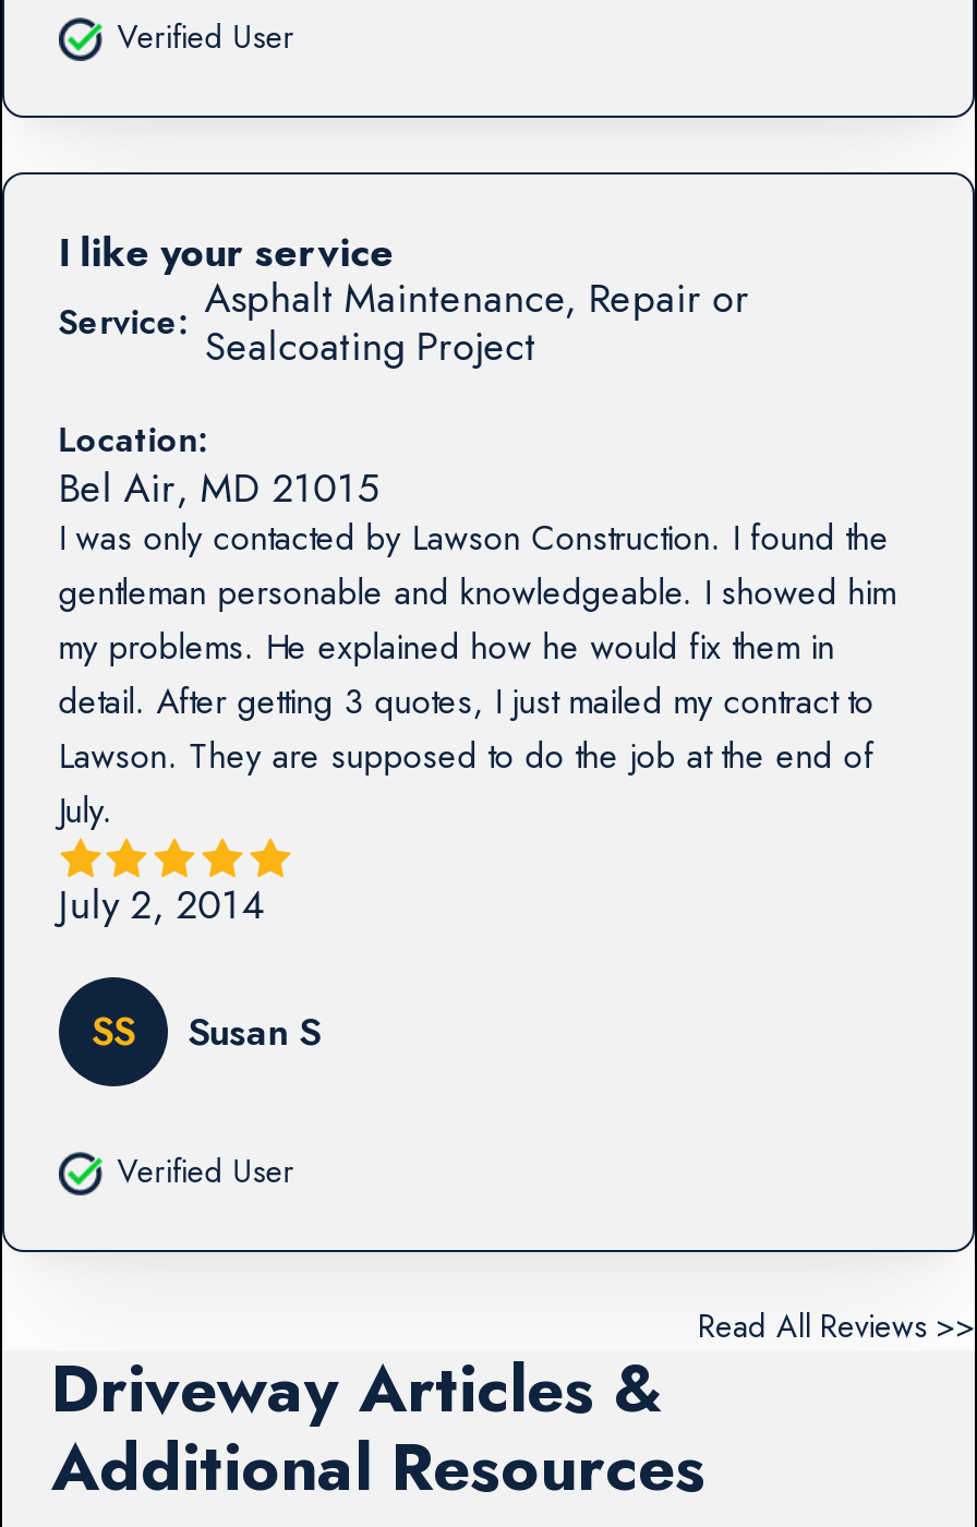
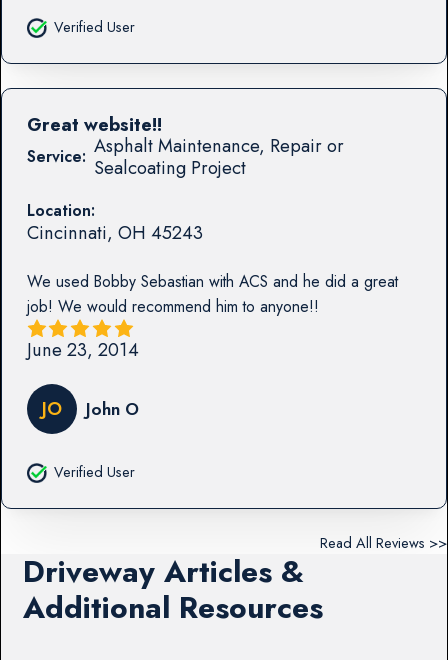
- I like your service
+ Great website!!

- Bel Air, MD 21015
- I was only contacted by Lawson Construction. I found the
- gentleman personable and knowledgeable. I showed him
- my problems. He explained how he would fix them in
- detail. After getting 3 quotes, I just mailed my contract to
- Lawson. They are supposed to do the job at the end of
- July.
+ Cincinnati, OH 45243
+ We used Bobby Sebastian with ACS and he did a great
+ job! We would recommend him to anyone!!

- July 2, 2014
- SS
- Susan S
+ June 23, 2014
+ JO
+ John O
